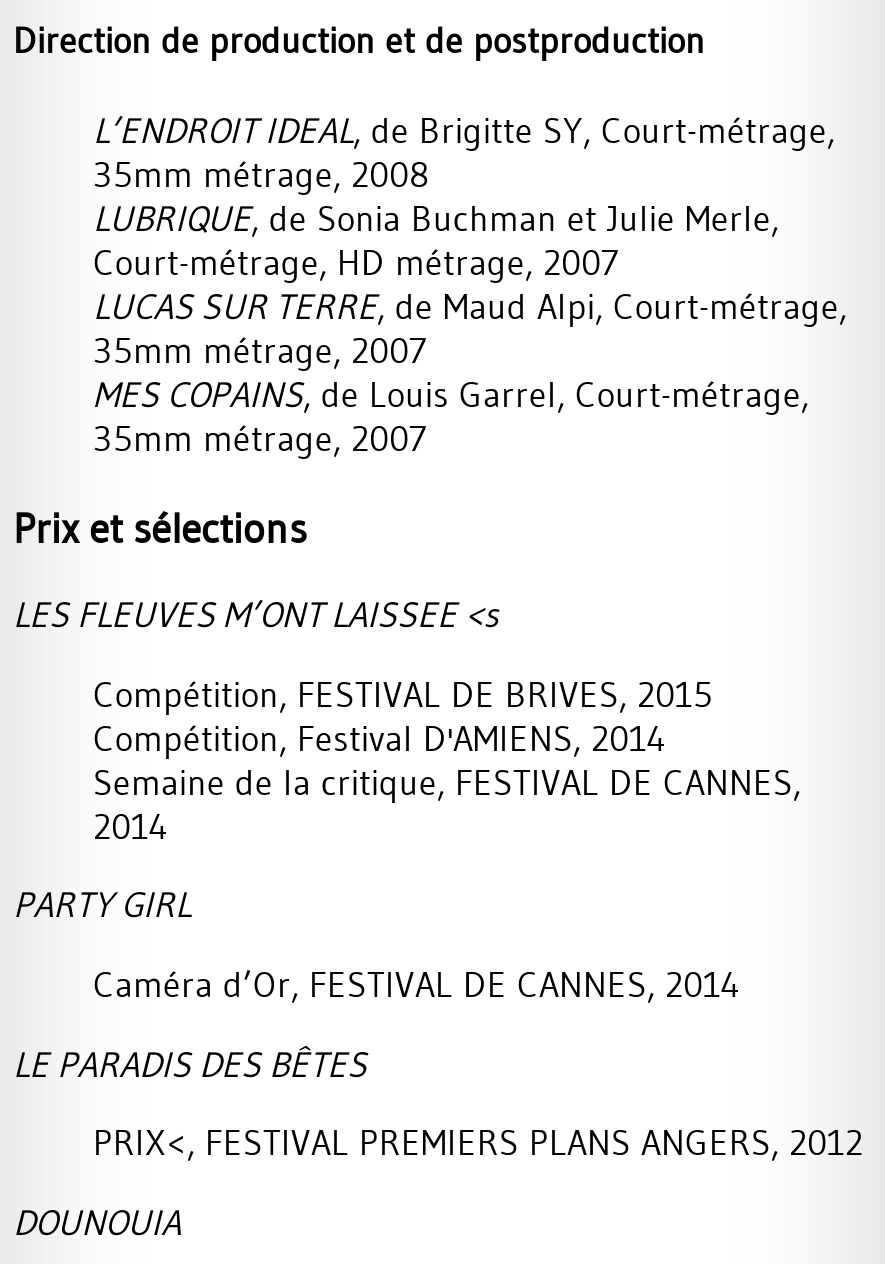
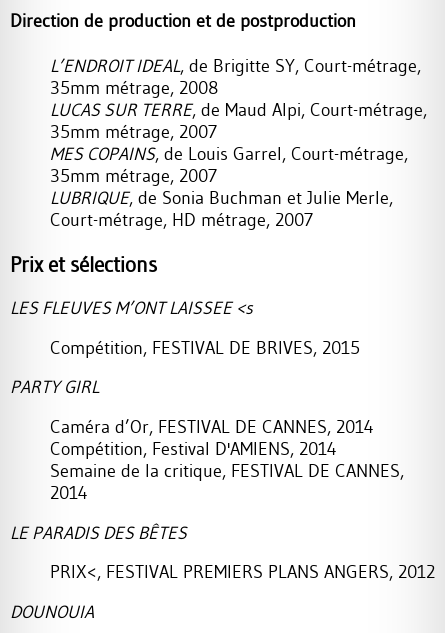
moved down: LUBRIQUE, de Sonia Buchman et Julie Merle, | Court-métrage, HD métrage, 2007

moved up: LUCAS SUR TERRE, de Maud Alpi, Court-métrage, | 35mm métrage, 2007 | MES COPAINS, de Louis Garrel, Court-métrage, | 35mm métrage, 2007

moved down: Compétition, Festival D'AMIENS, 2014 | Semaine de la critique, FESTIVAL DE CANNES, | 2014

moved up: PARTY GIRL | Caméra d’Or, FESTIVAL DE CANNES, 2014
